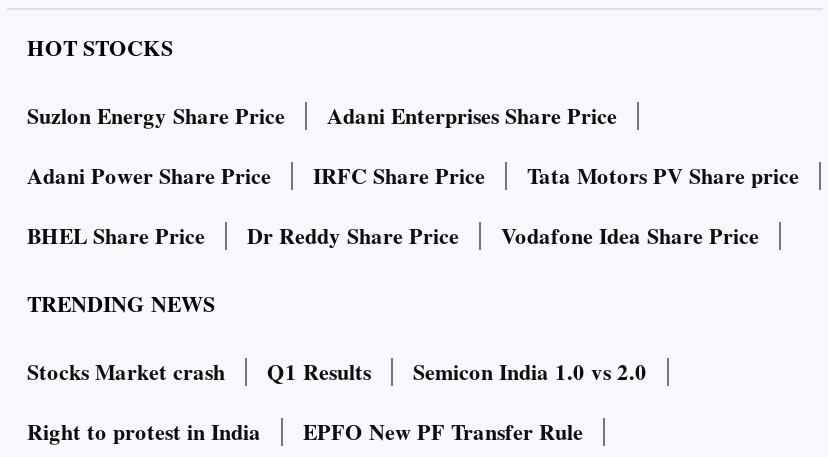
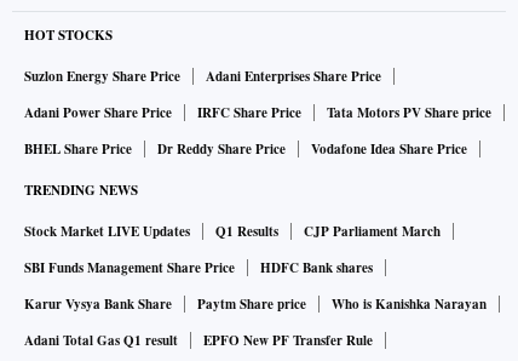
- Stocks Market crash
+ Stock Market LIVE Updates

- Semicon India 1.0 vs 2.0
- Right to protest in India
+ CJP Parliament March
+ SBI Funds Management Share Price
+ HDFC Bank shares
+ Karur Vysya Bank Share
+ Paytm Share price
+ Who is Kanishka Narayan
+ Adani Total Gas Q1 result
